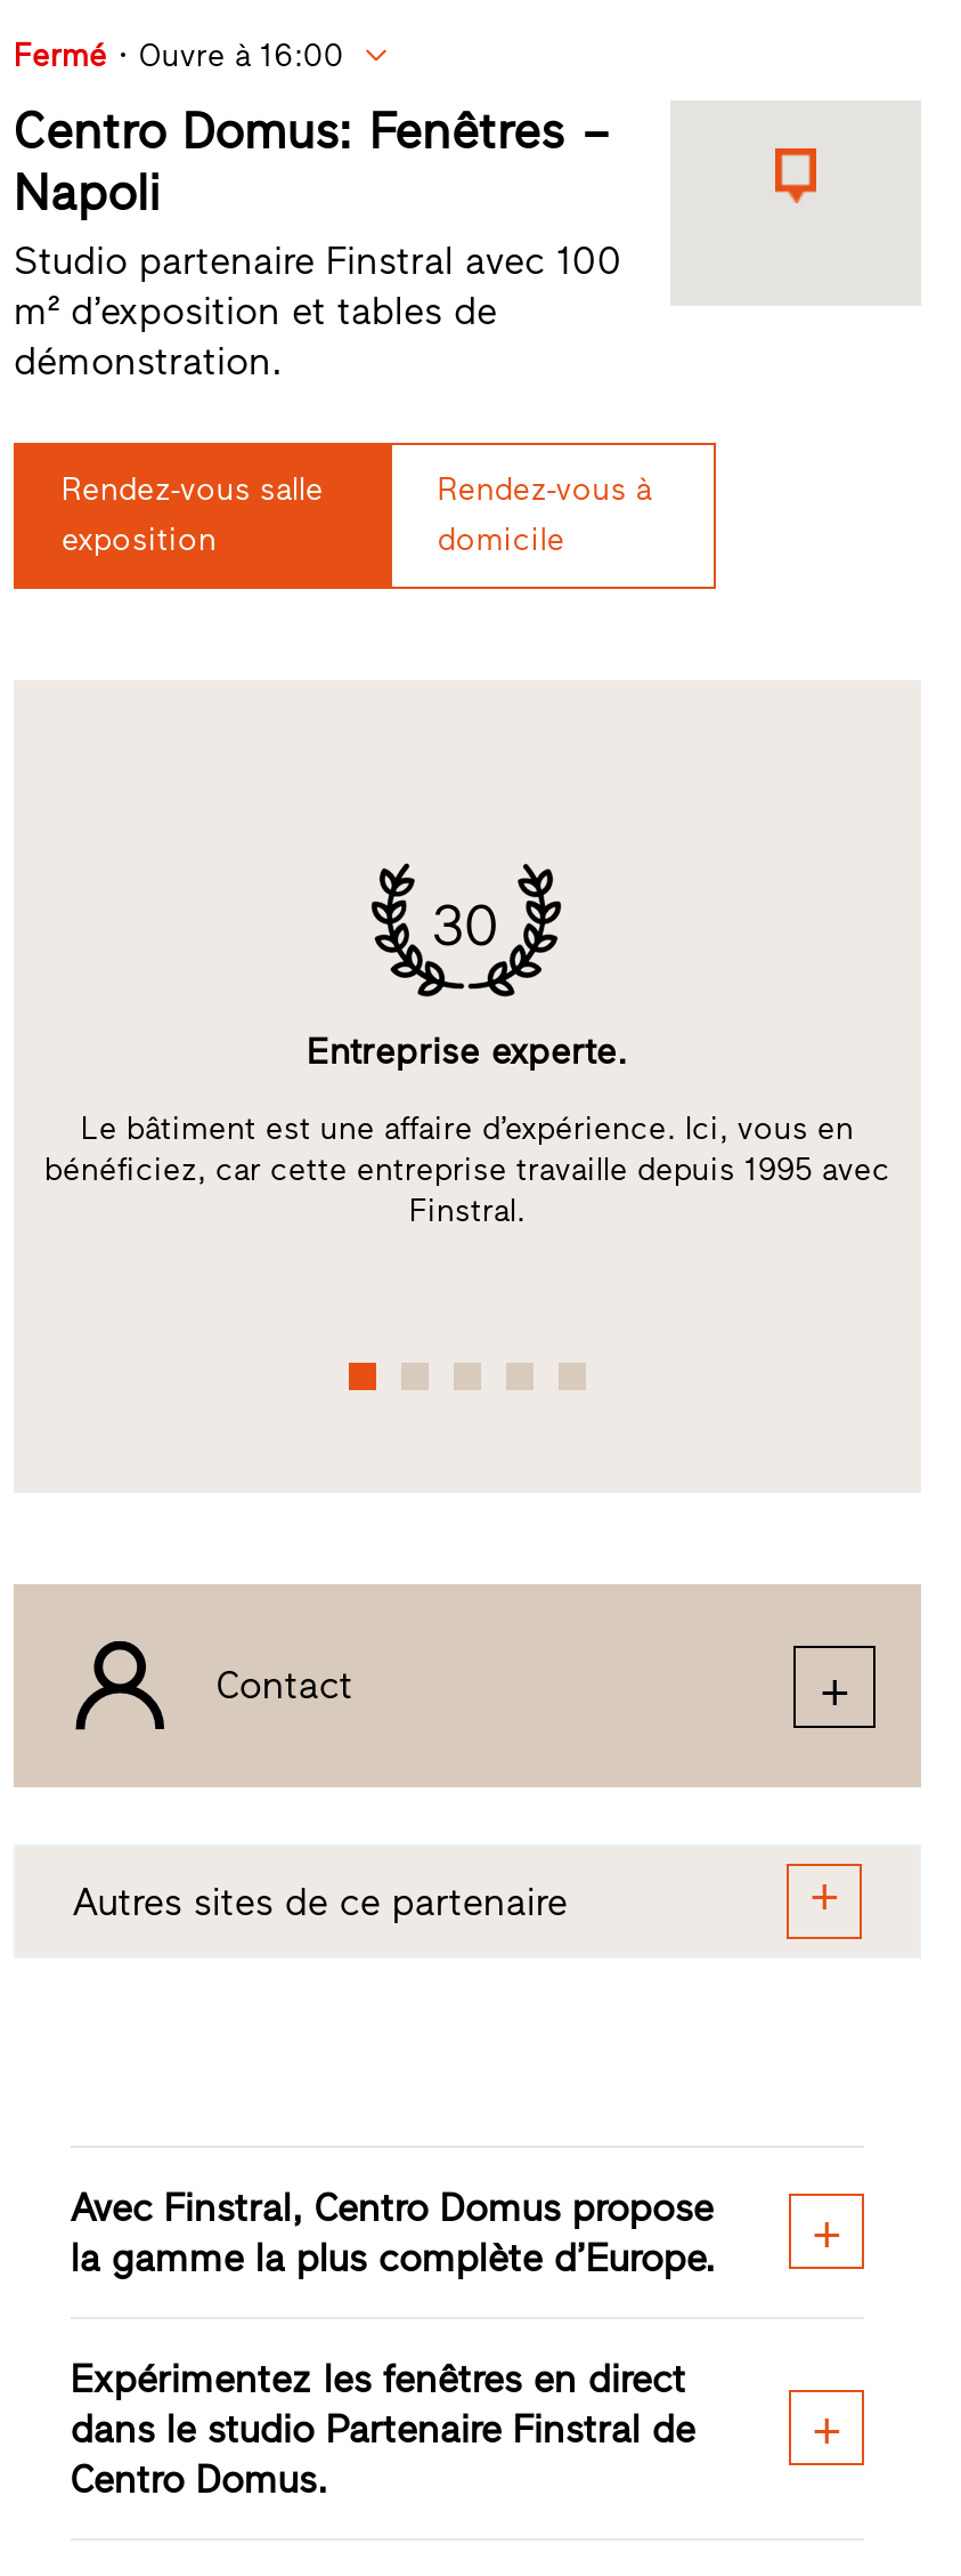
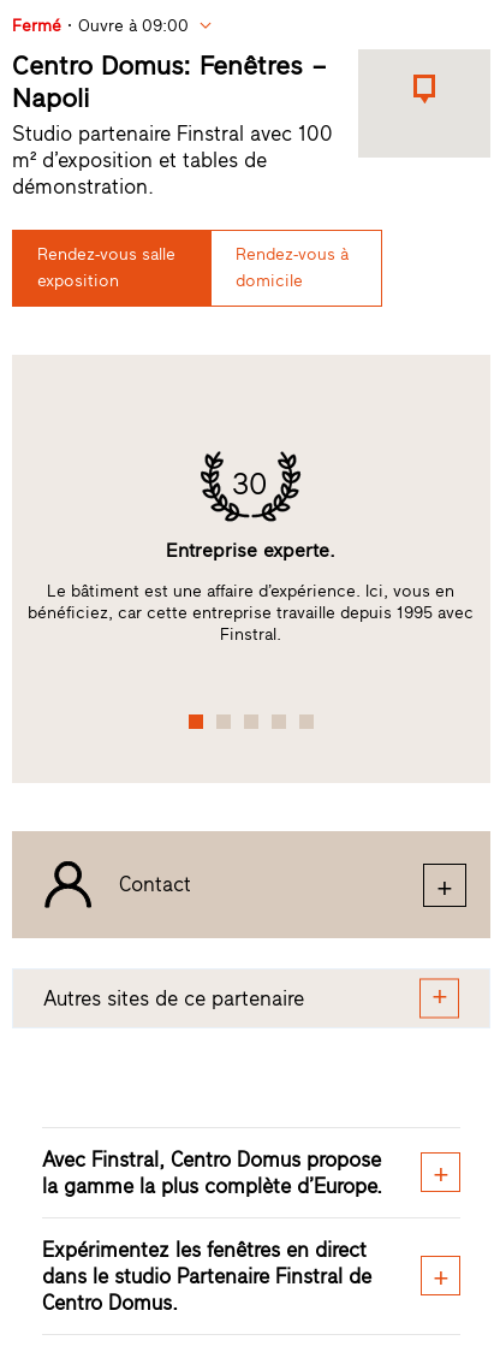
- Fermé Ouvre à 16:00
+ Fermé Ouvre à 09:00
